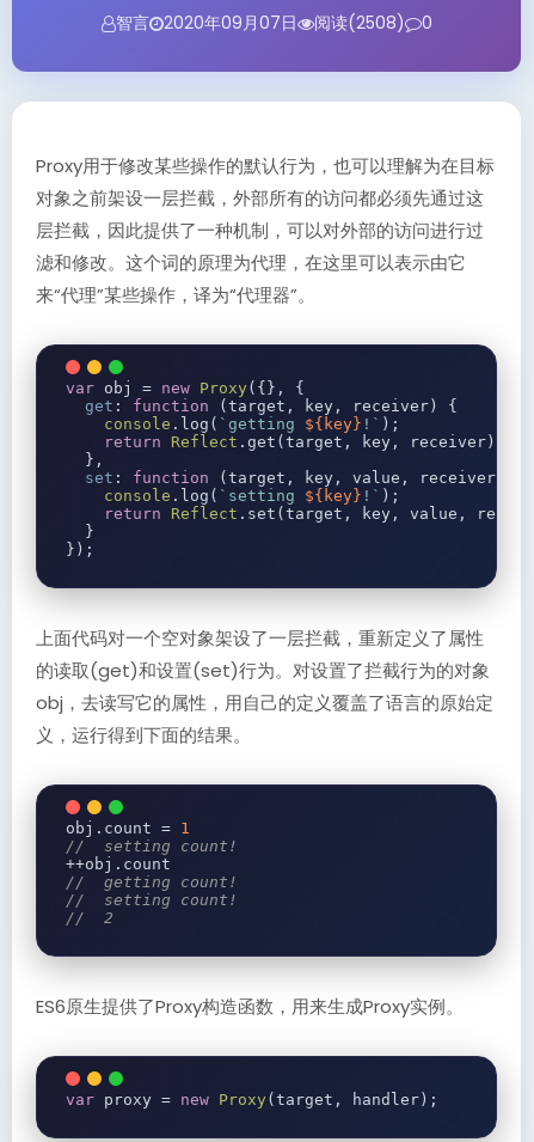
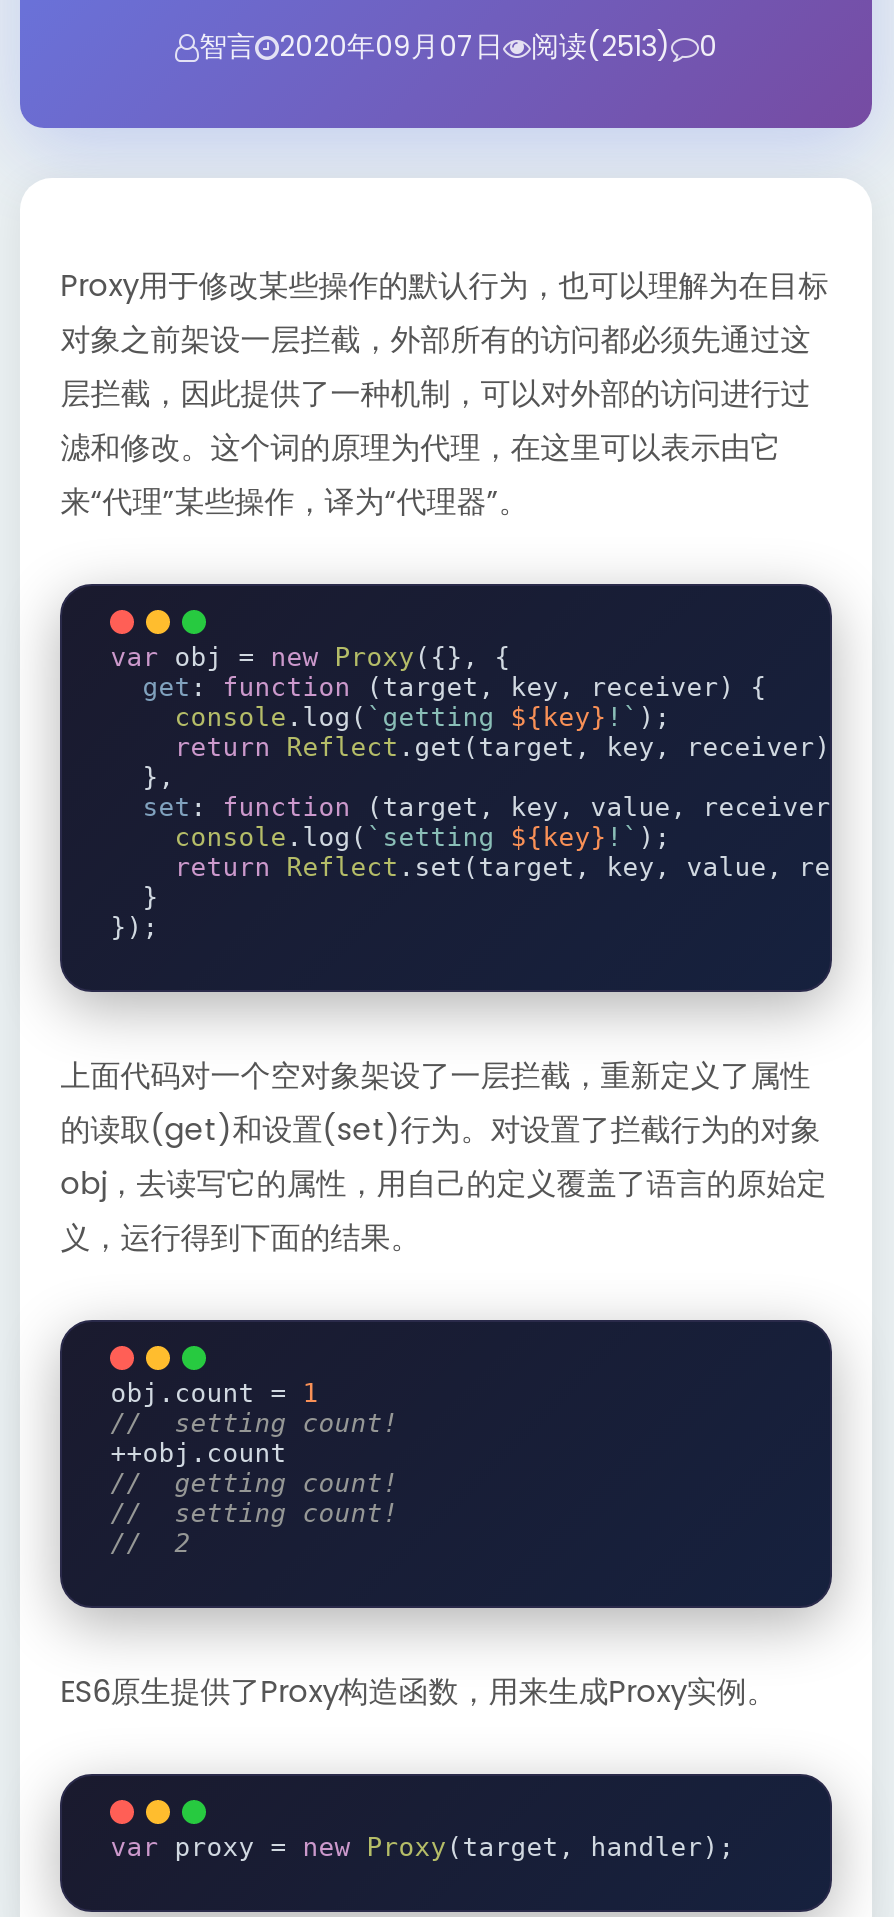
- 智言 2020年09月07日 阅读(2508) 0
+ 智言 2020年09月07日 阅读(2513) 0
